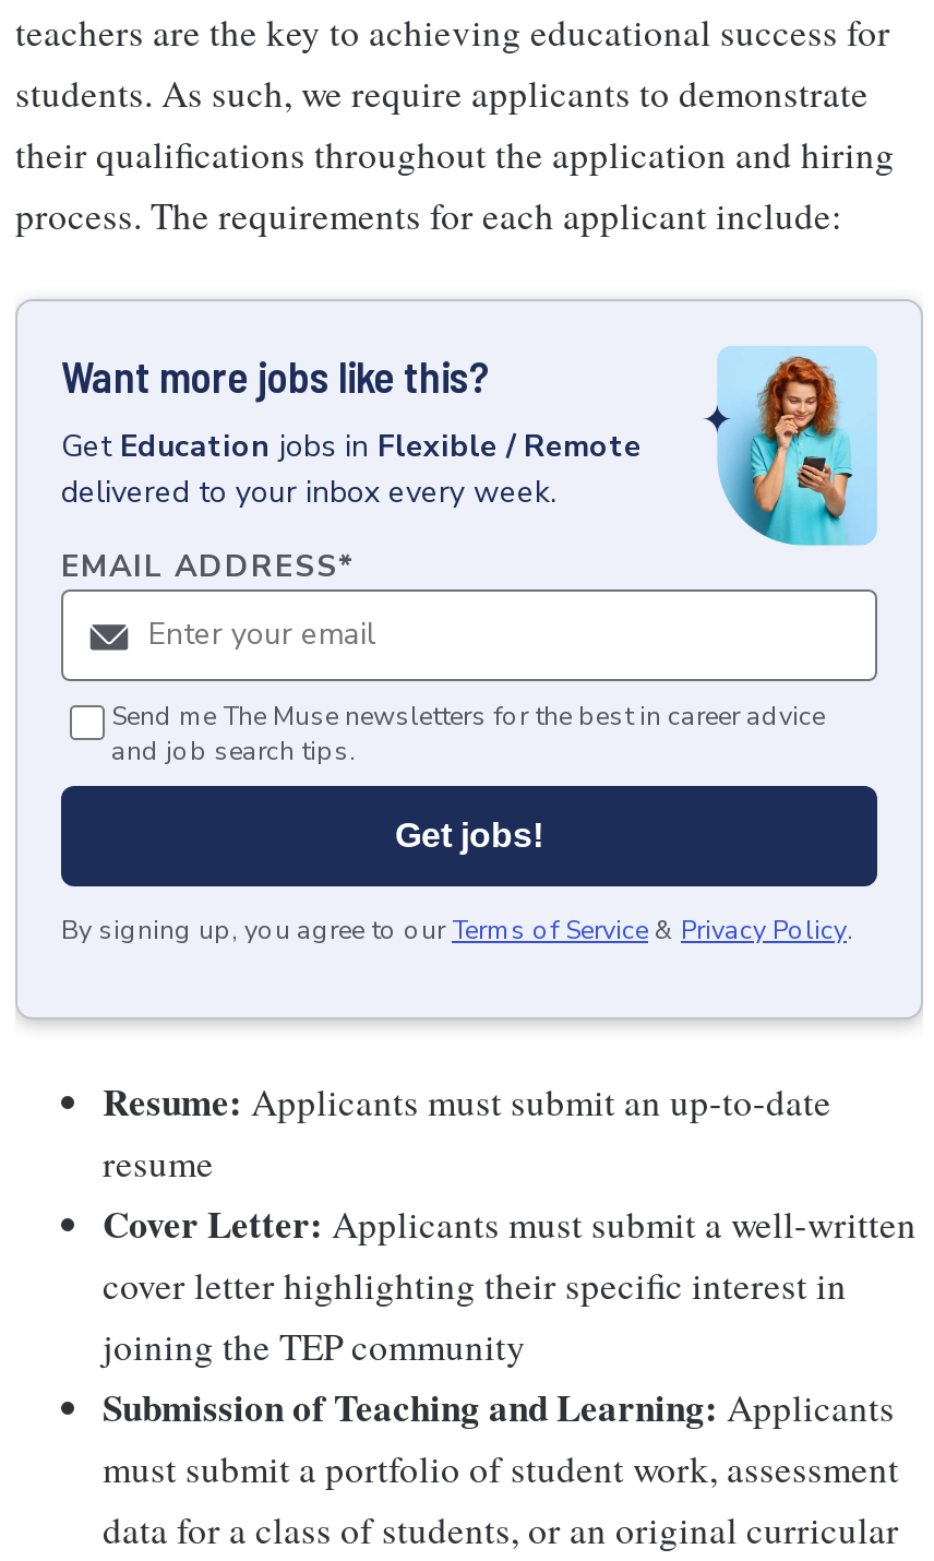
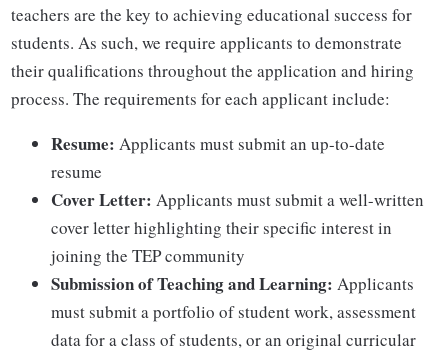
- [image]
- Want more jobs like this?
- Get Education jobs in Flexible / Remote
- delivered to your inbox every week.
- EMAIL ADDRESS*

- Send me The Muse newsletters for the best in career advice
- and job search tips.
- Get jobs!
- By signing up, you agree to our Terms of Service & Privacy Policy.
